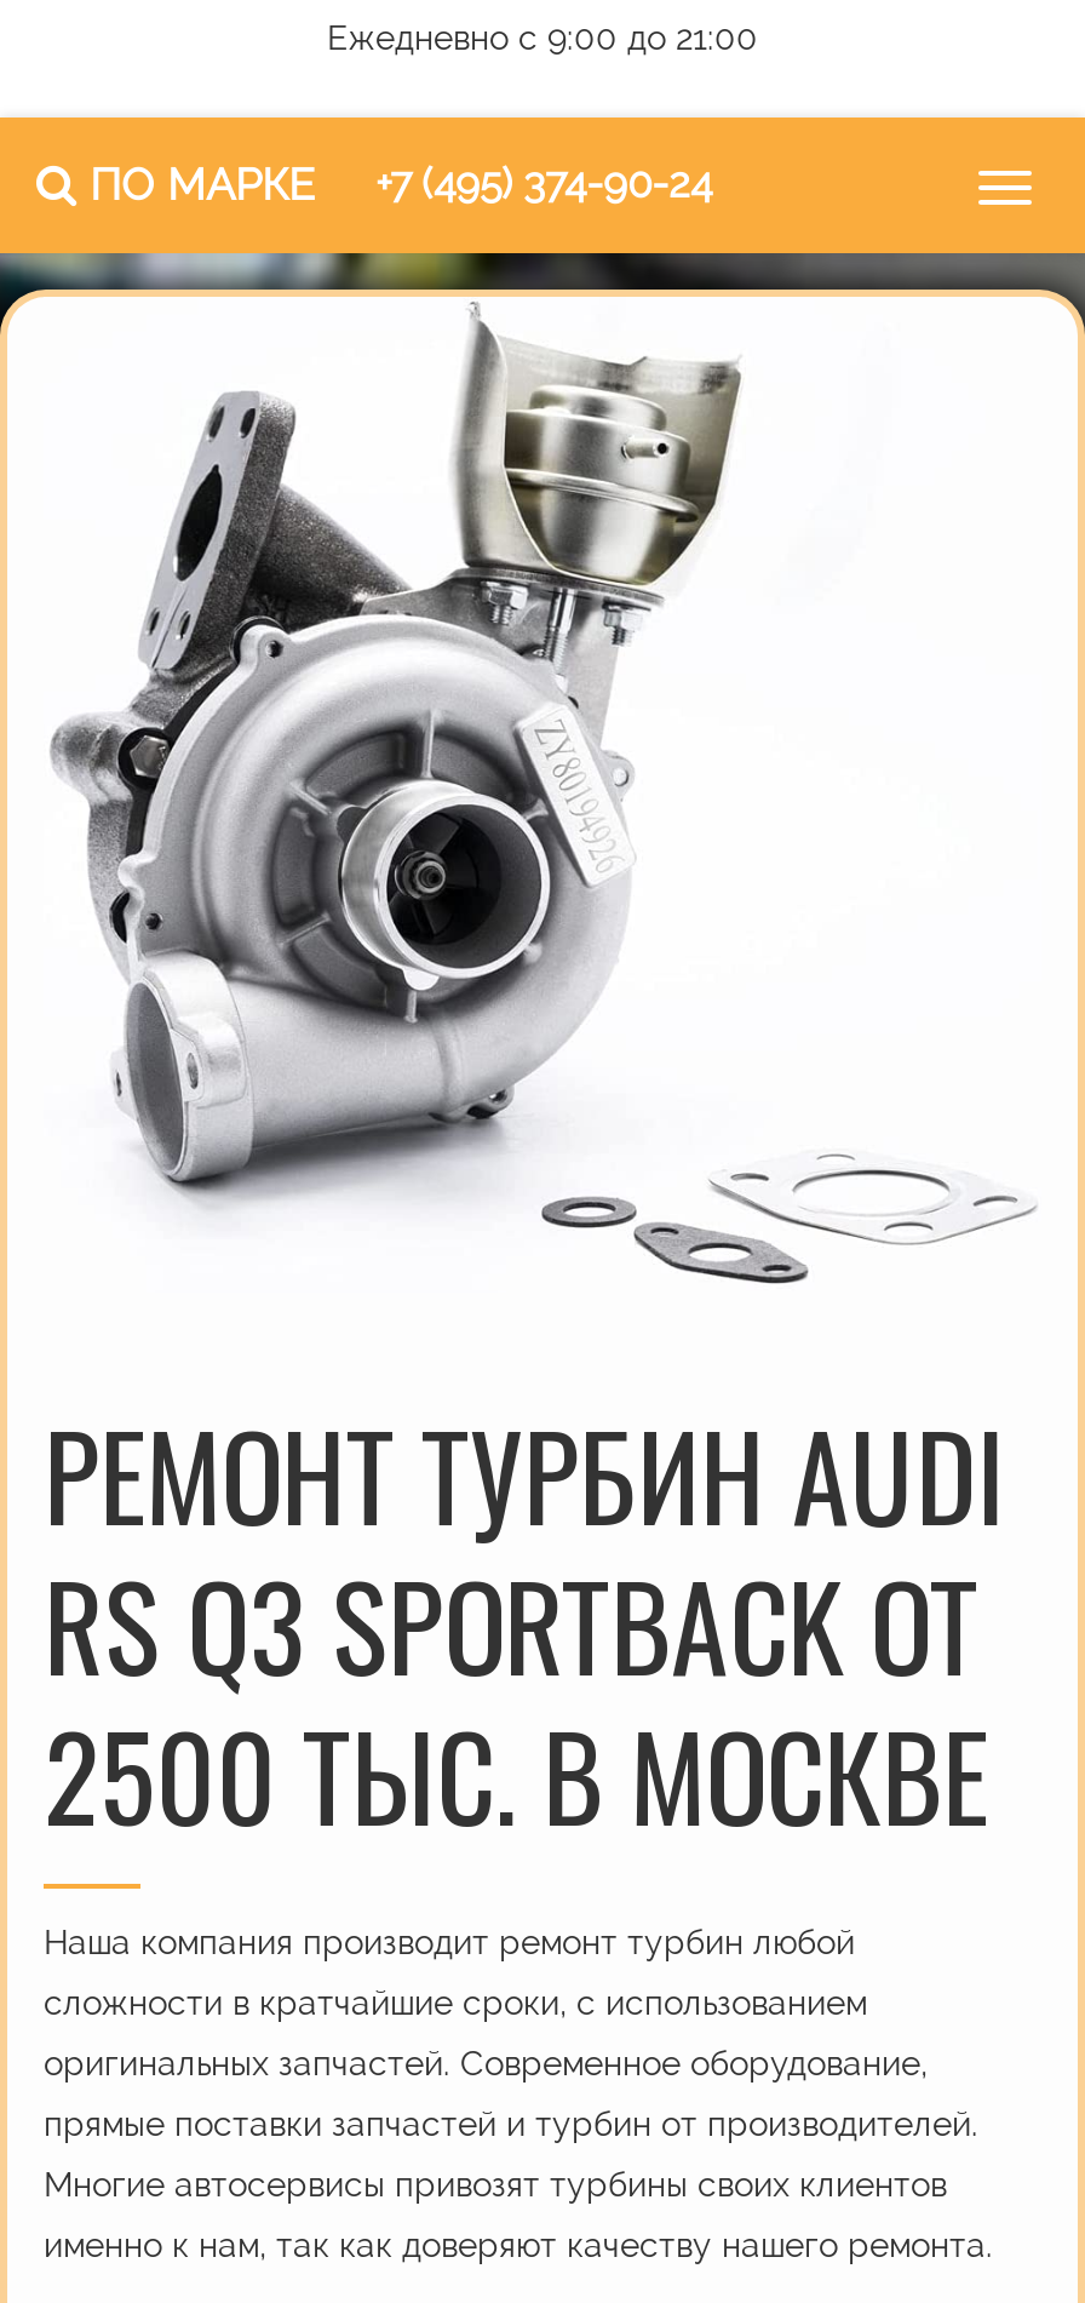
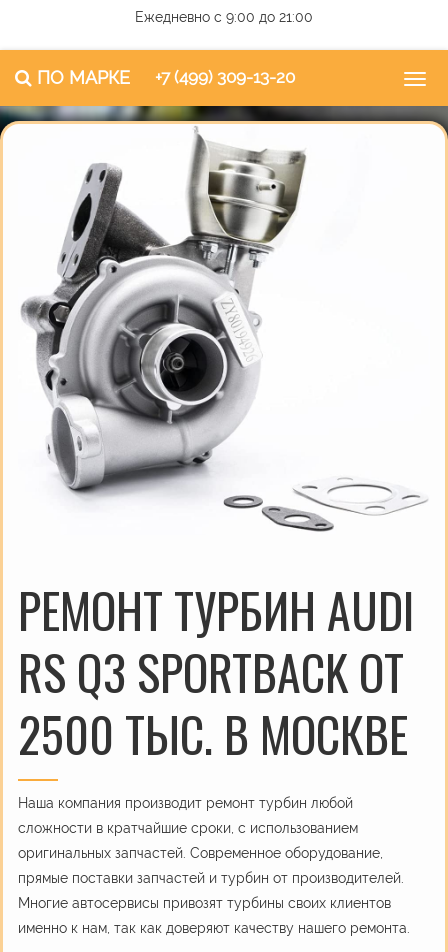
- ПО МАРКЕ +7 (495) 374-90-24
+ ПО МАРКЕ +7 (499) 309-13-20
